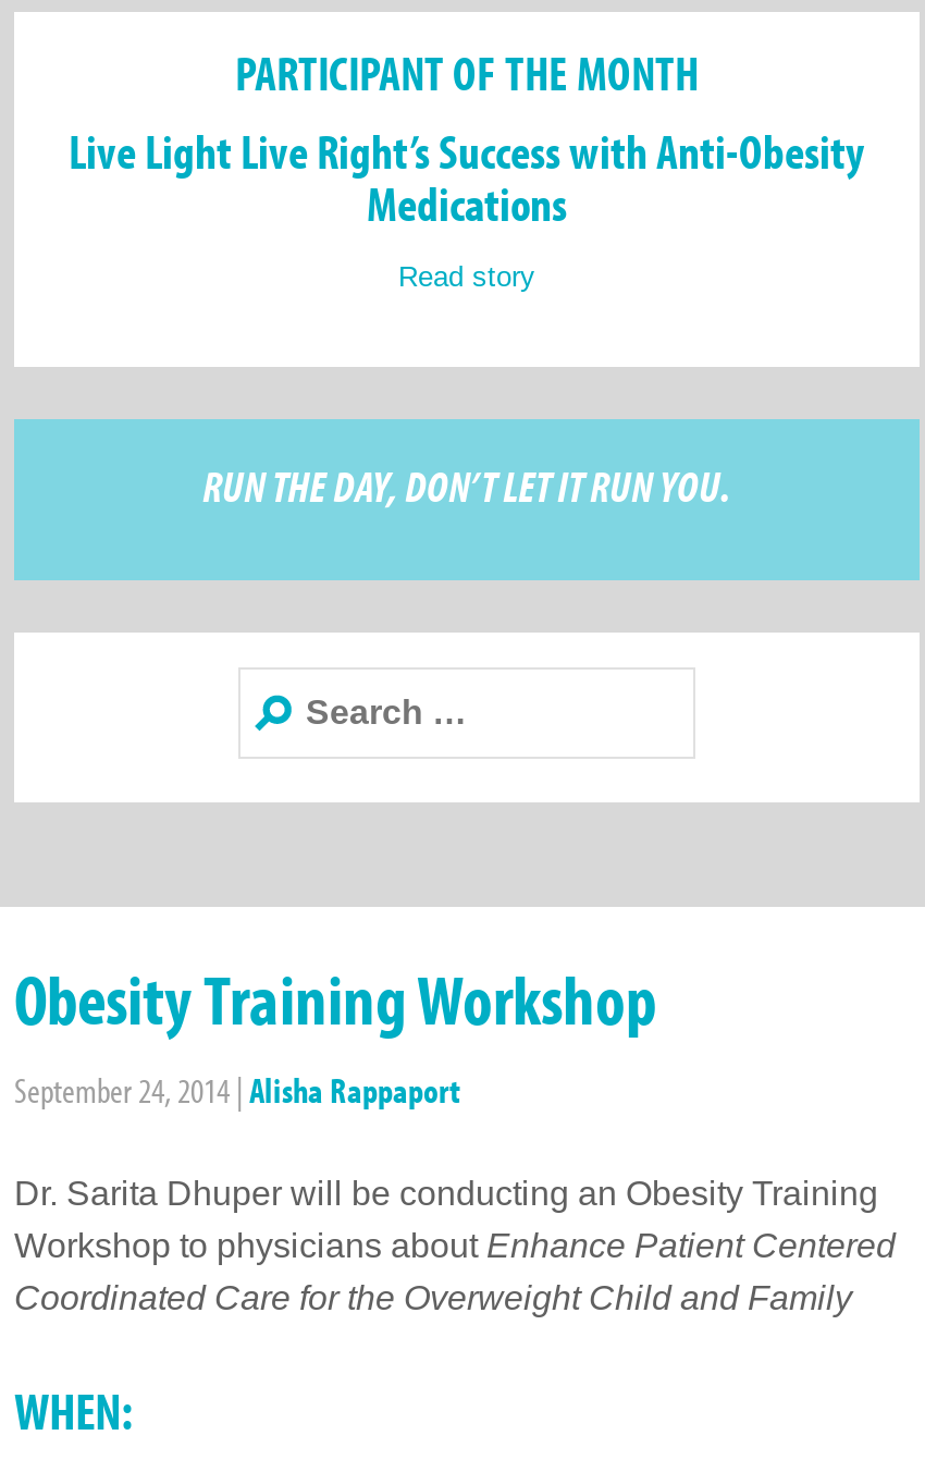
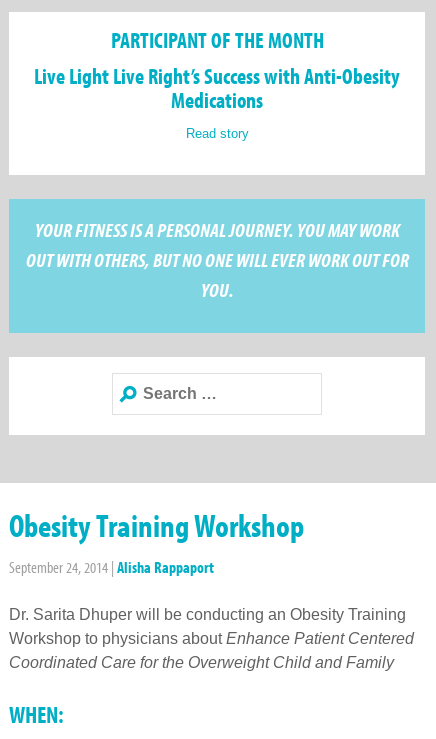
- RUN THE DAY, DON’T LET IT RUN YOU.
+ YOUR FITNESS IS A PERSONAL JOURNEY. YOU MAY WORK
+ OUT WITH OTHERS, BUT NO ONE WILL EVER WORK OUT FOR
+ YOU.
